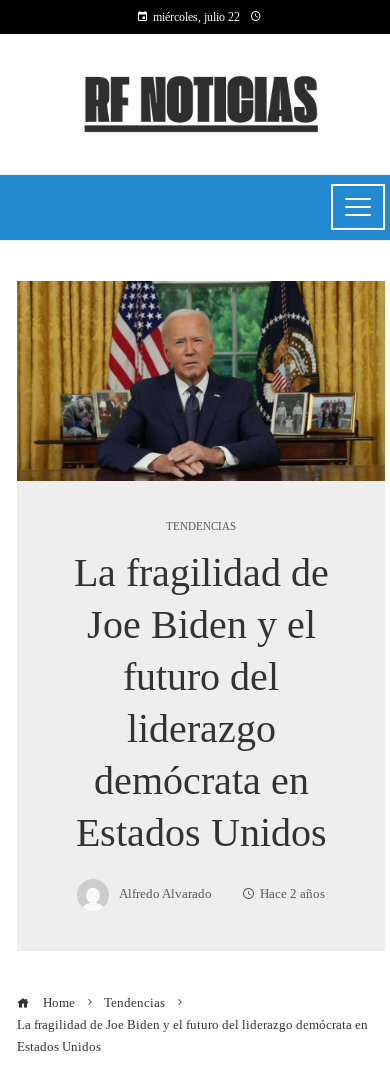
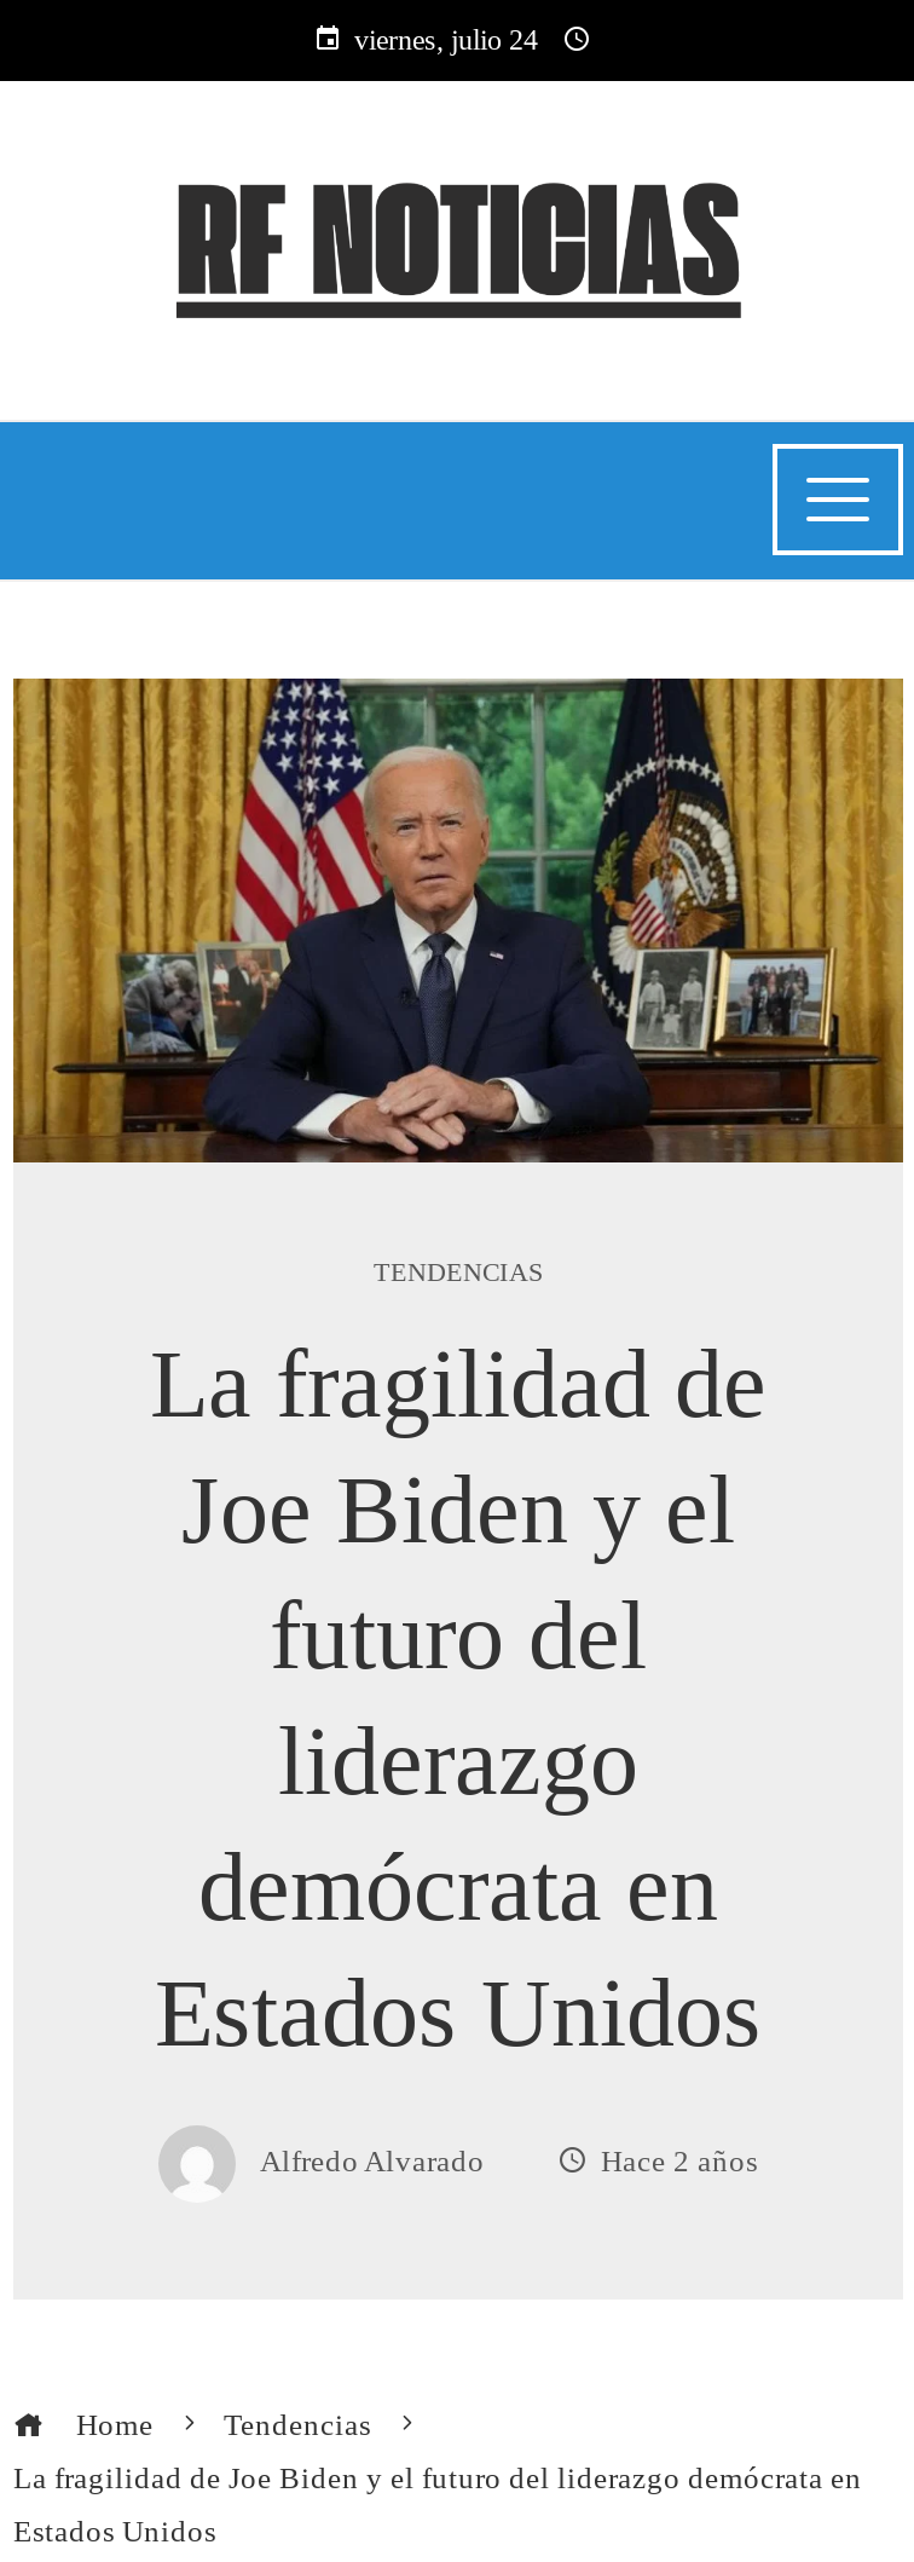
- miércoles, julio 22
+ viernes, julio 24
